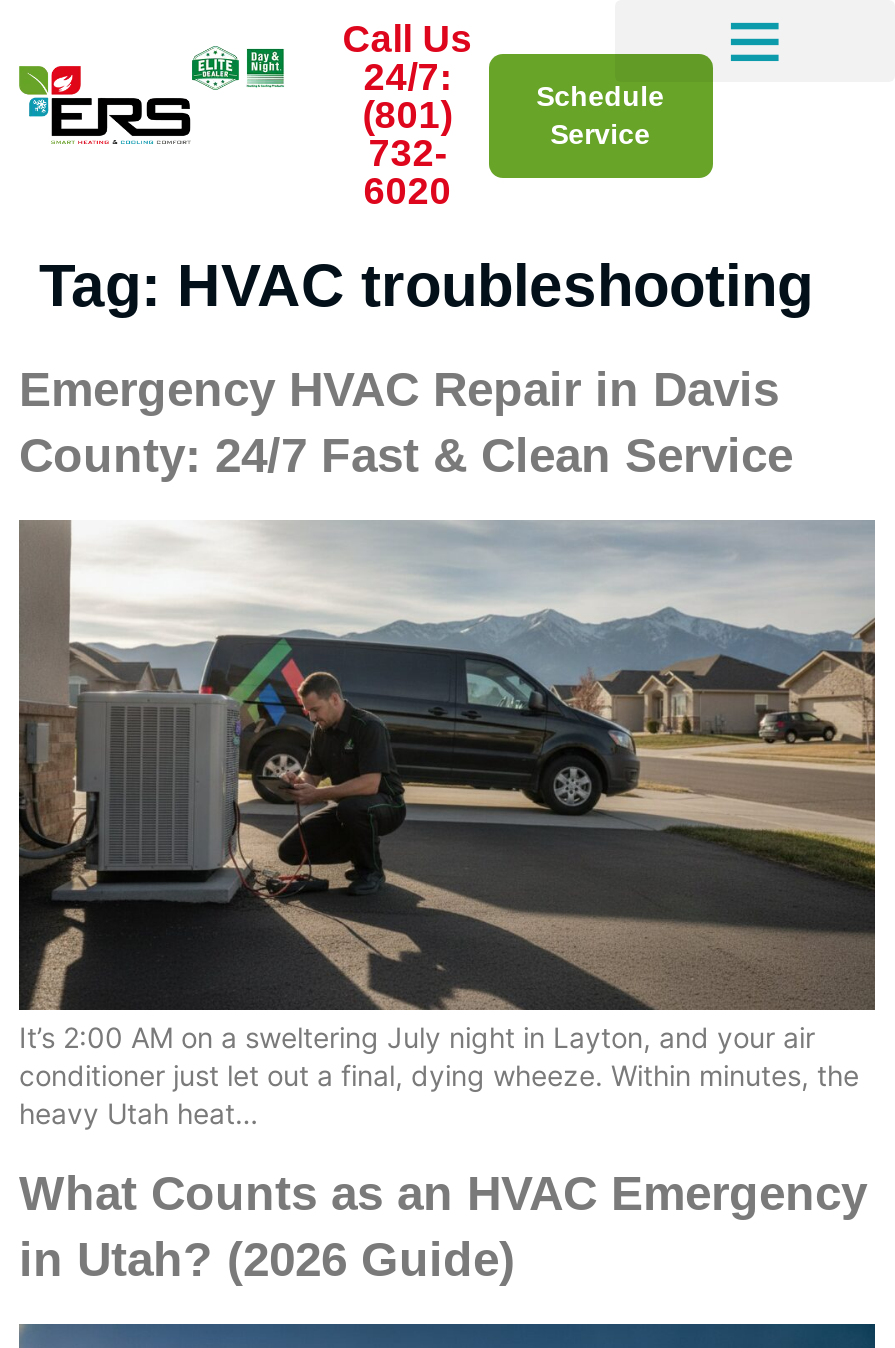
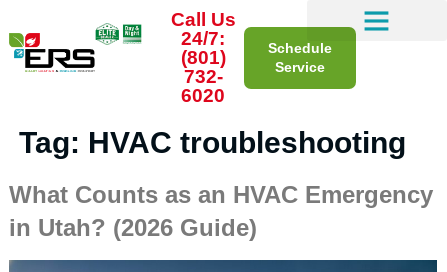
- Emergency HVAC Repair in Davis
- County: 24/7 Fast & Clean Service

- [image]
- It’s 2:00 AM on a sweltering July night in Layton, and your air
- conditioner just let out a final, dying wheeze. Within minutes, the
- heavy Utah heat…
